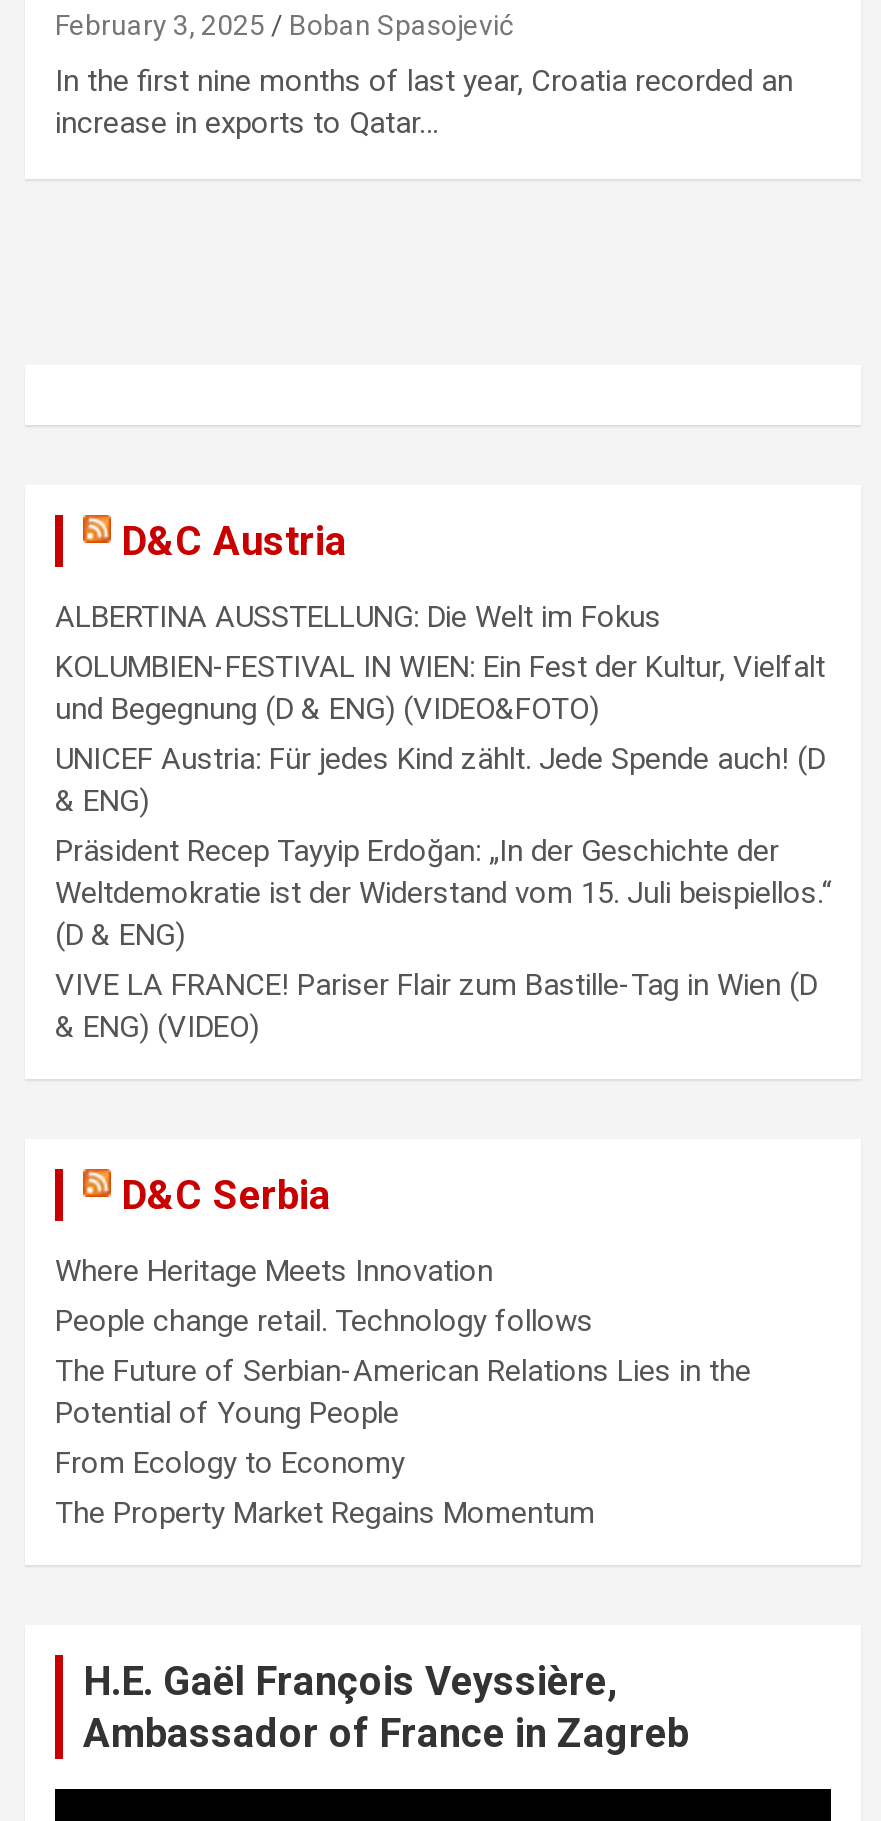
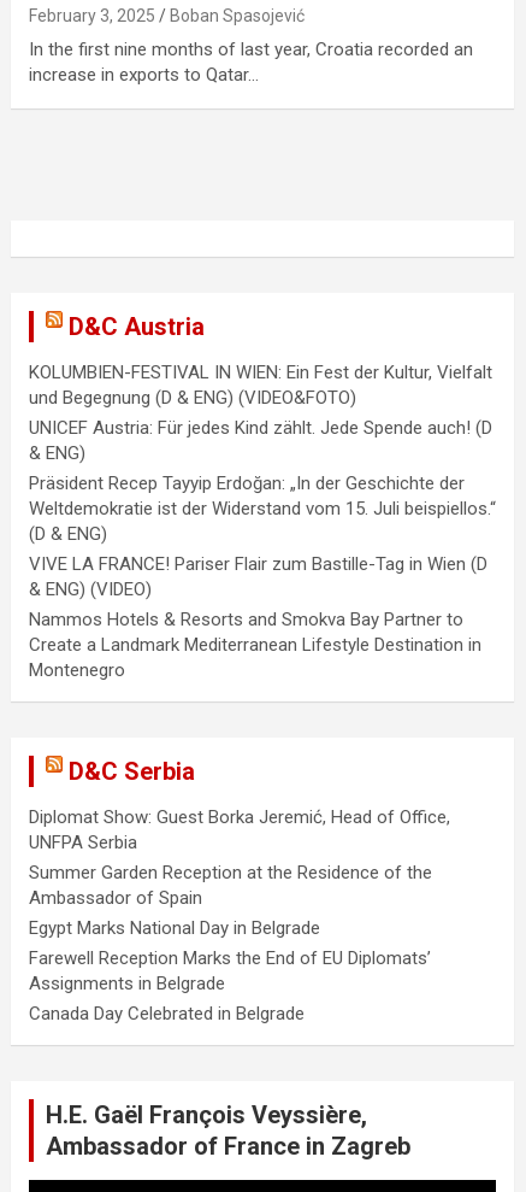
- ALBERTINA AUSSTELLUNG: Die Welt im Fokus

moved up: KOLUMBIEN-FESTIVAL IN WIEN: Ein Fest der Kultur, Vielfalt | und Begegnung (D & ENG) (VIDEO&FOTO) | UNICEF Austria: Für jedes Kind zählt. Jede Spende auch! (D | ... | VIVE LA FRANCE! Pariser Flair zum Bastille-Tag in Wien (D | & ENG) (VIDEO)

+ Nammos Hotels & Resorts and Smokva Bay Partner to
+ Create a Landmark Mediterranean Lifestyle Destination in
+ Montenegro

- Where Heritage Meets Innovation
- People change retail. Technology follows
- The Future of Serbian-American Relations Lies in the
- Potential of Young People
- From Ecology to Economy
- The Property Market Regains Momentum
+ Diplomat Show: Guest Borka Jeremić, Head of Office,
+ UNFPA Serbia
+ Summer Garden Reception at the Residence of the
+ Ambassador of Spain
+ Egypt Marks National Day in Belgrade
+ Farewell Reception Marks the End of EU Diplomats’
+ Assignments in Belgrade
+ Canada Day Celebrated in Belgrade
